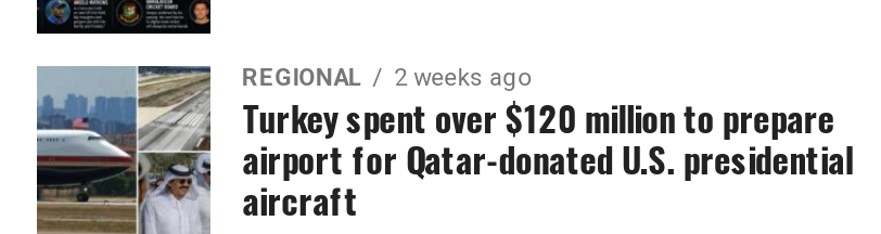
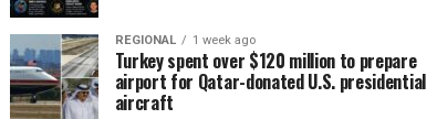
- REGIONAL 2 weeks ago
+ REGIONAL 1 week ago
